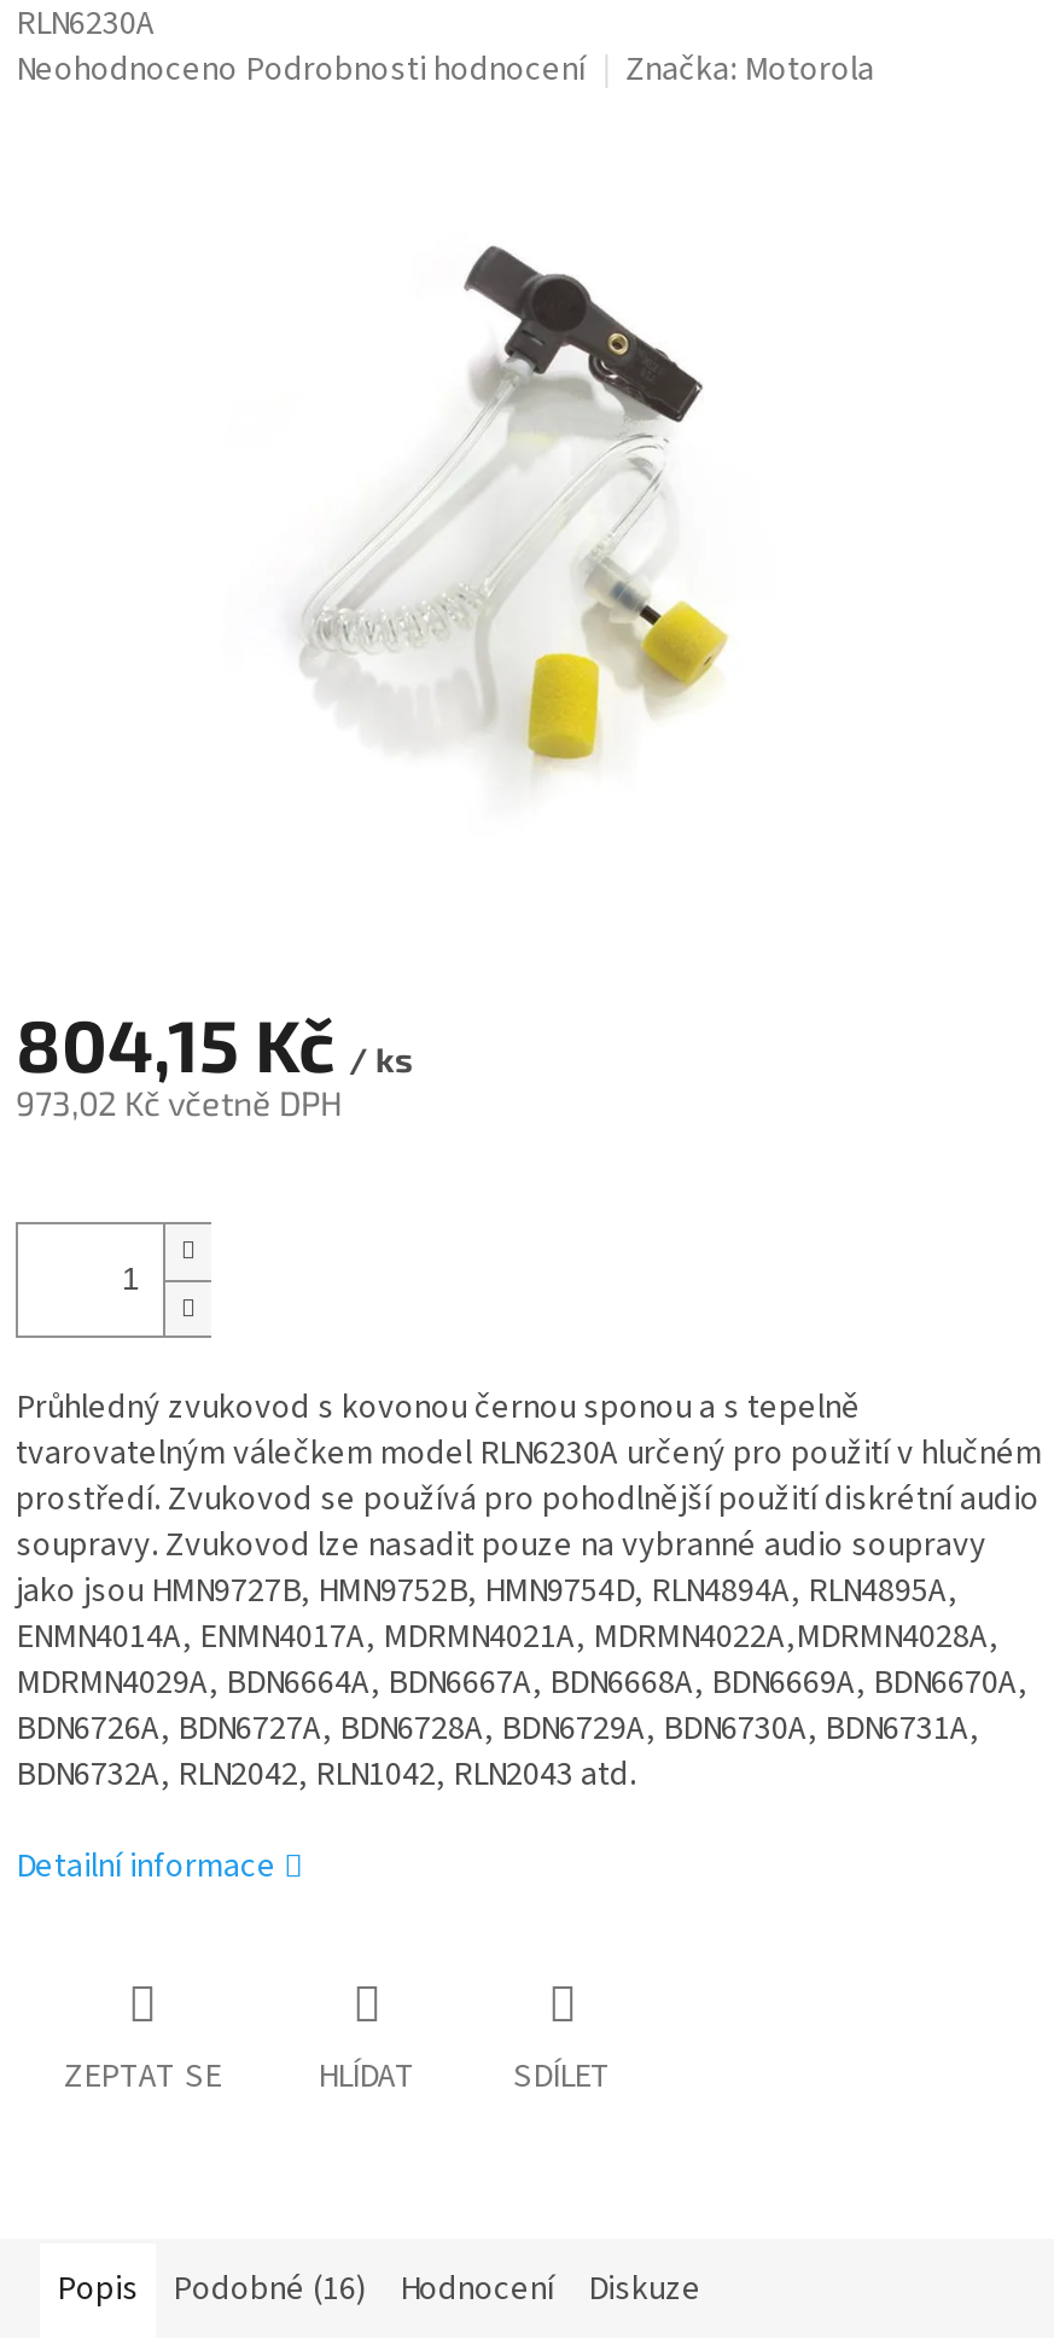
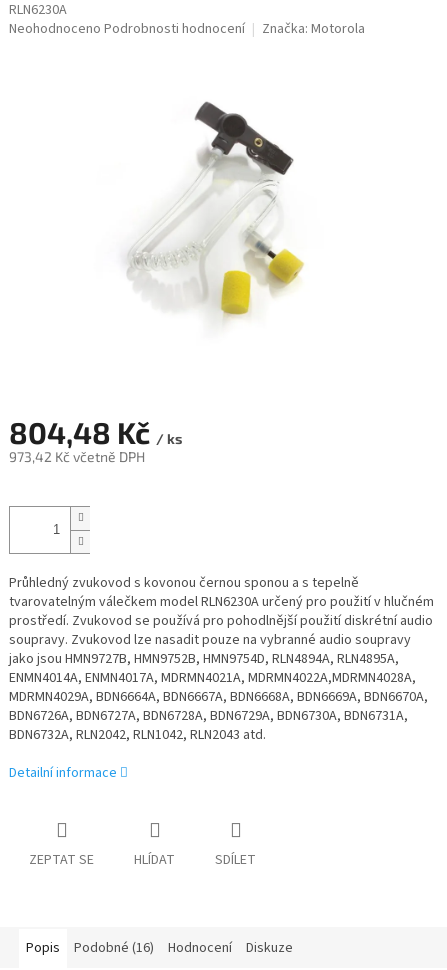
- 804,15 Kč / ks
+ 804,48 Kč / ks

- 973,02 Kč včetně DPH
+ 973,42 Kč včetně DPH
